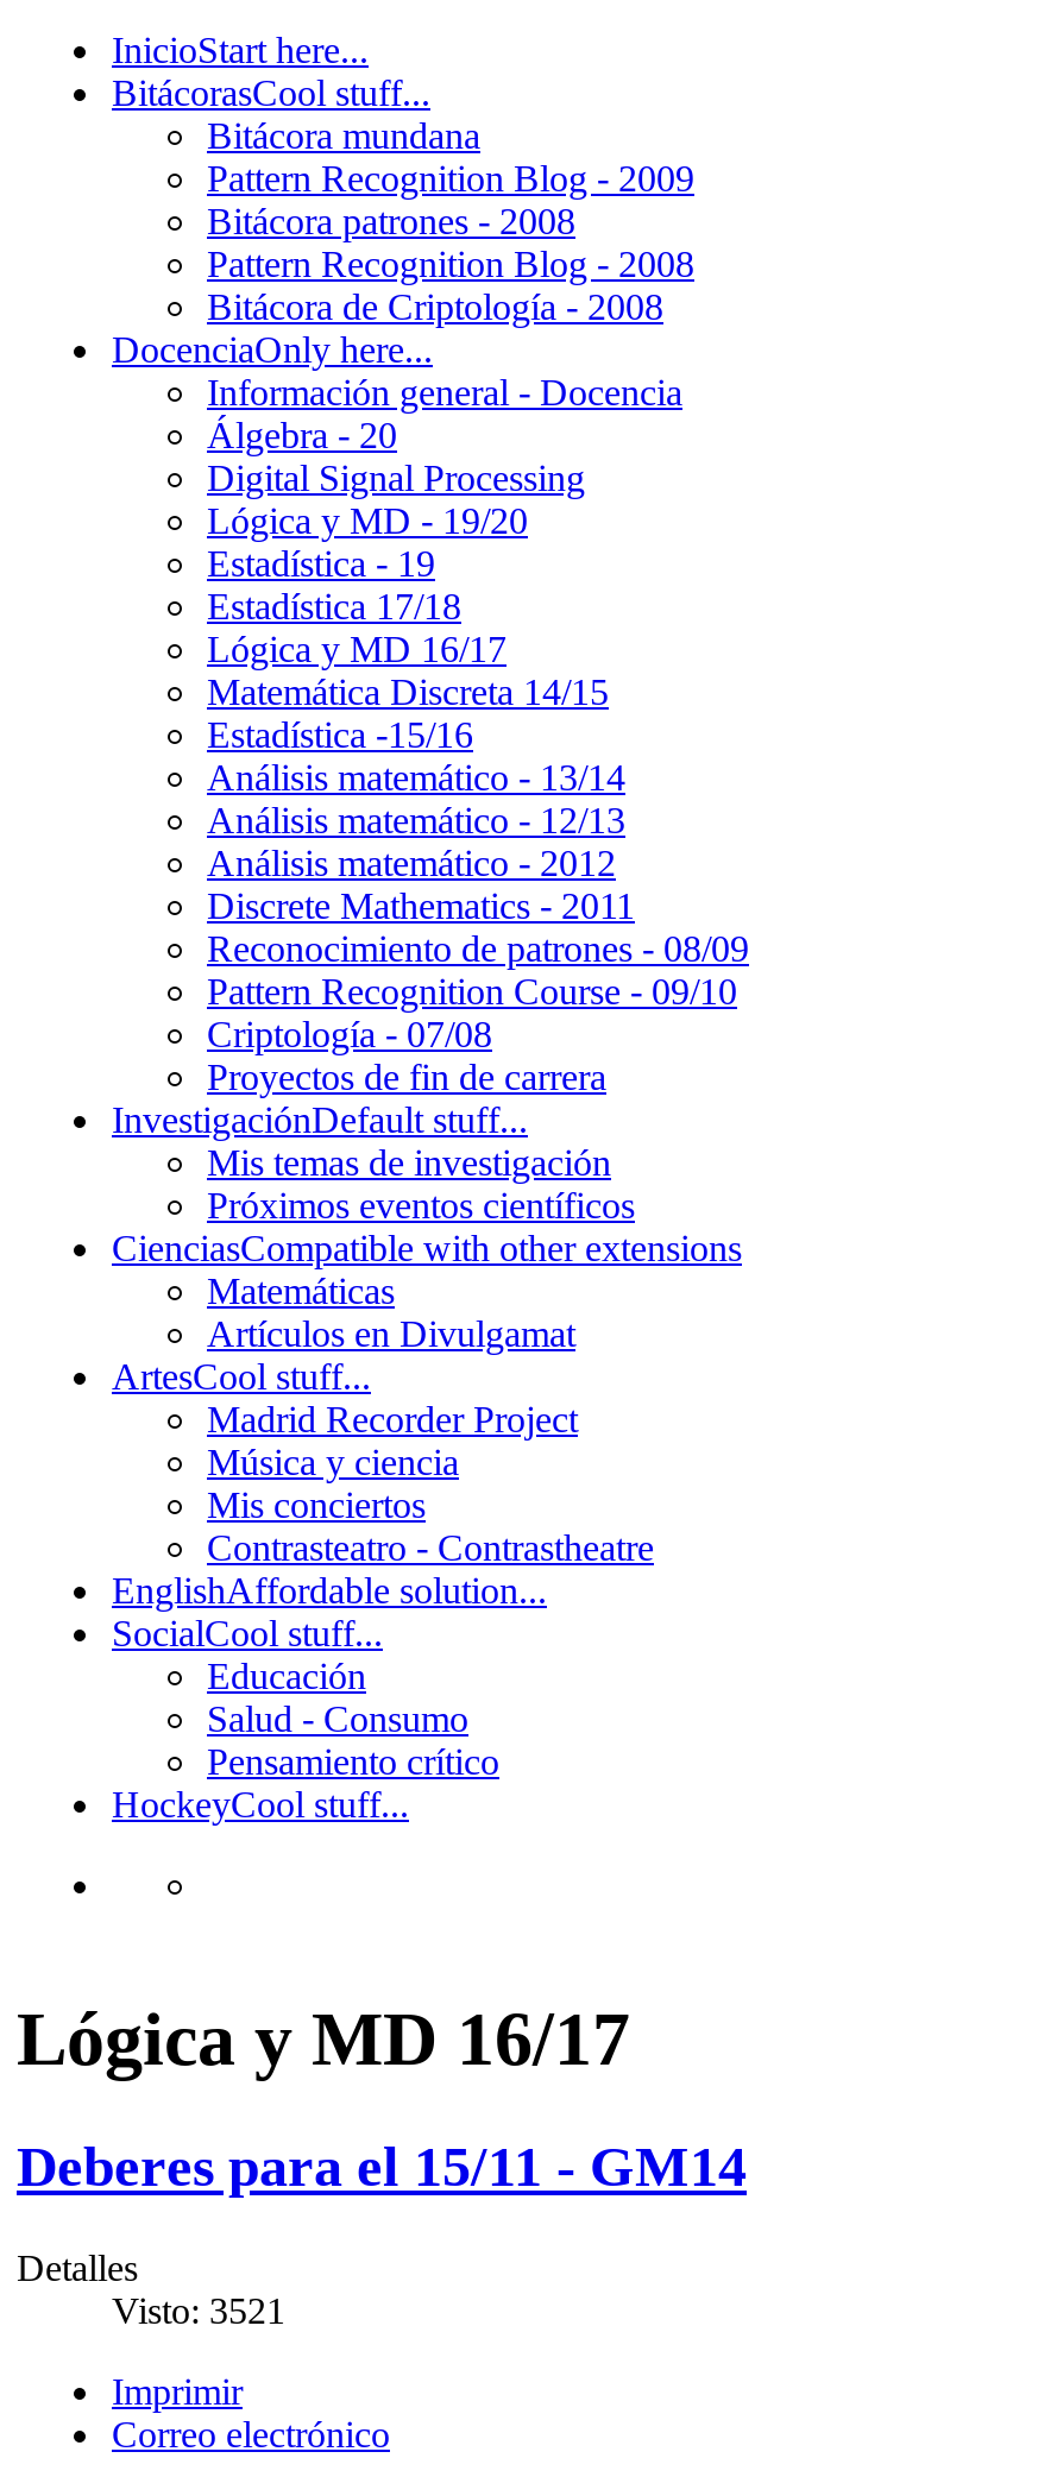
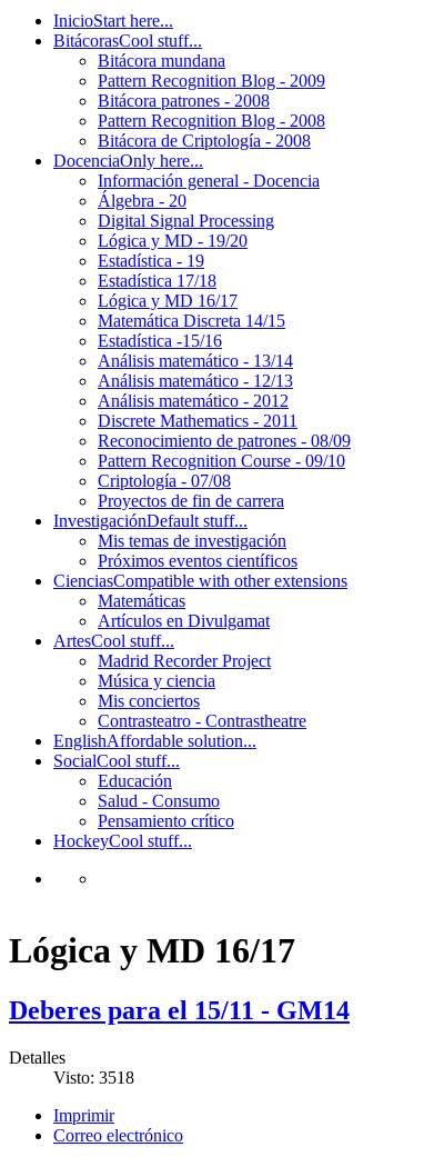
- Visto: 3521
+ Visto: 3518
